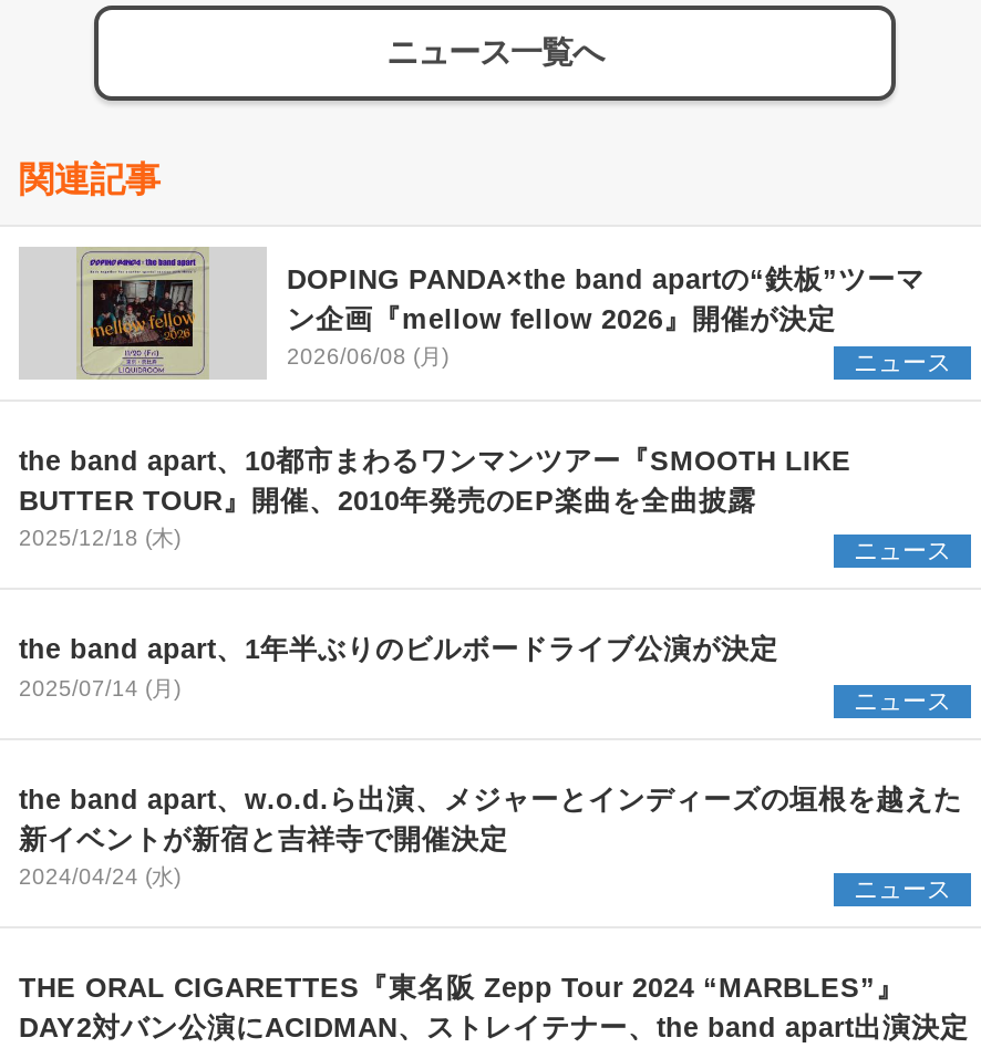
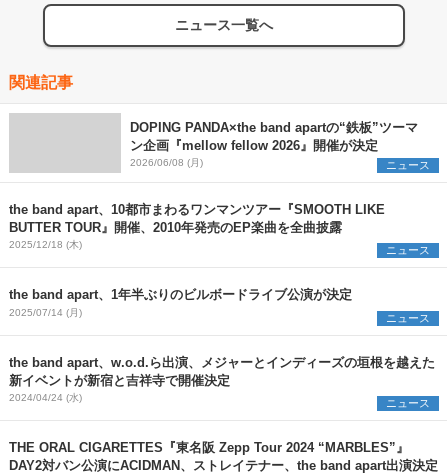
- [image]
